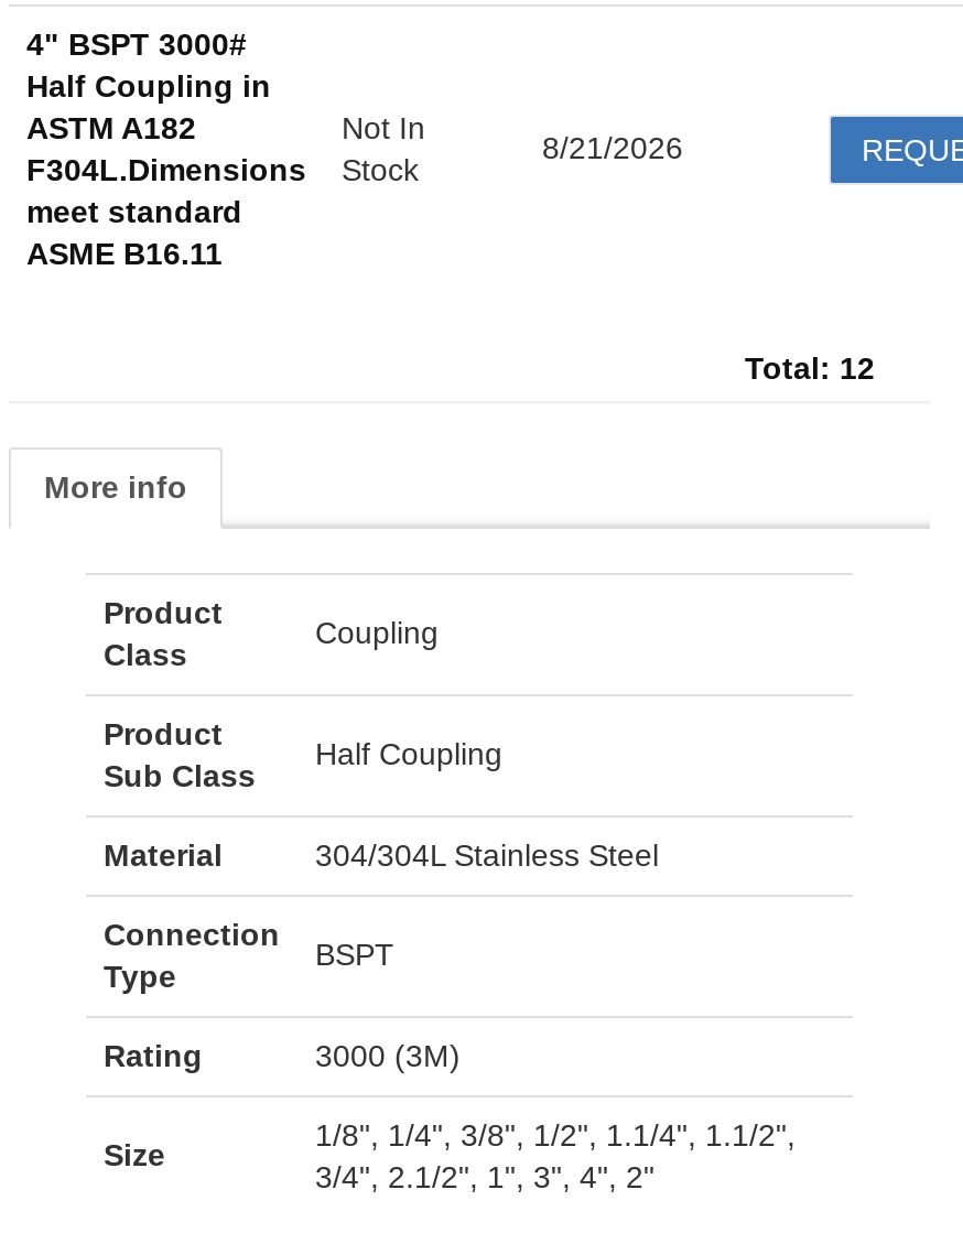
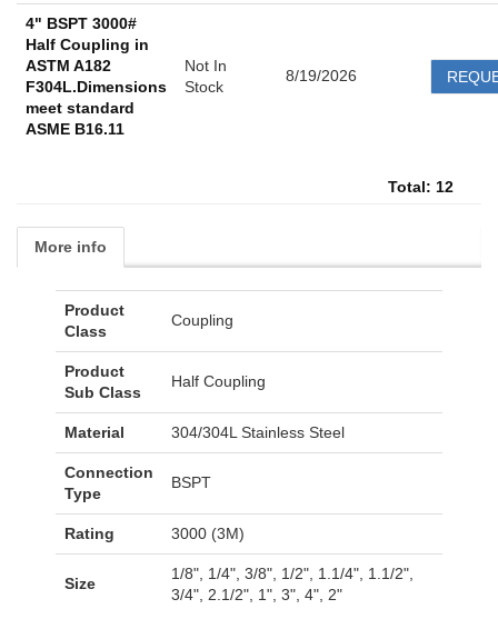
- 8/21/2026
+ 8/19/2026
